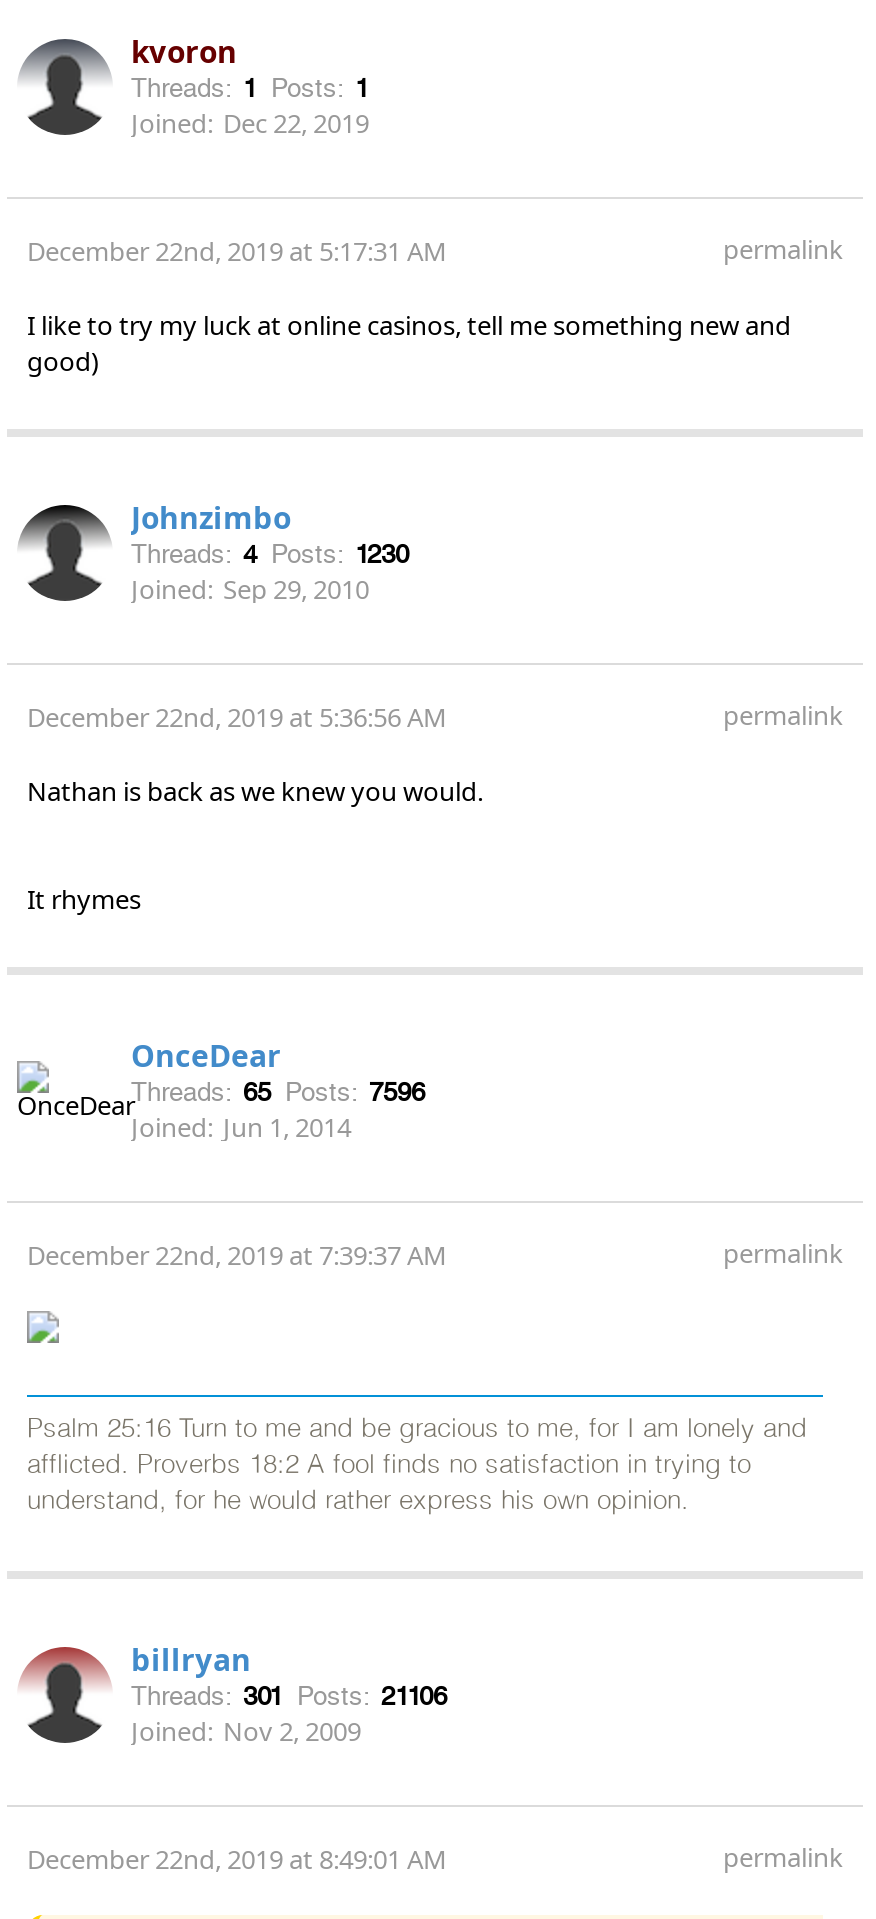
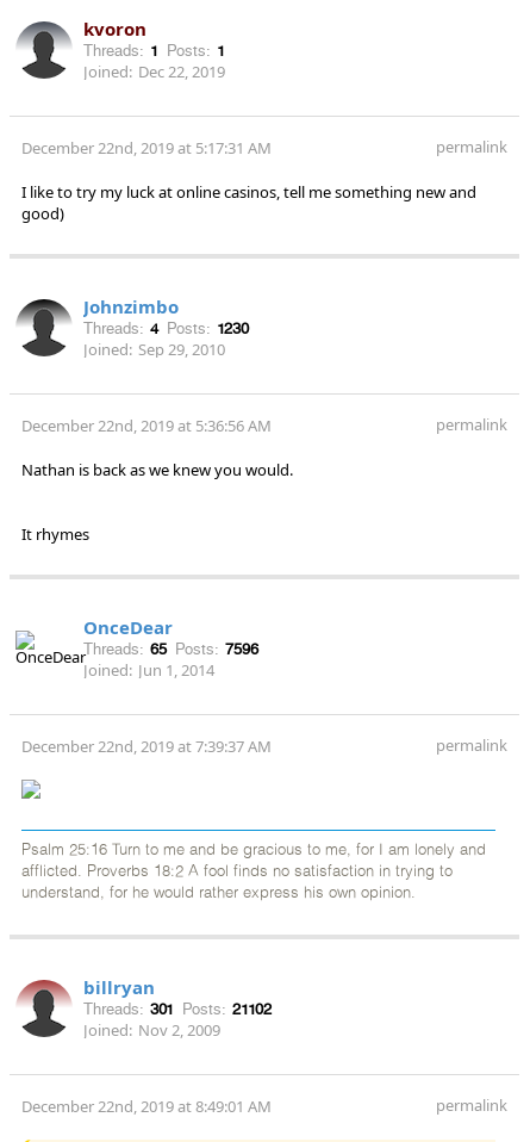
- Threads: 301 Posts: 21106
+ Threads: 301 Posts: 21102
